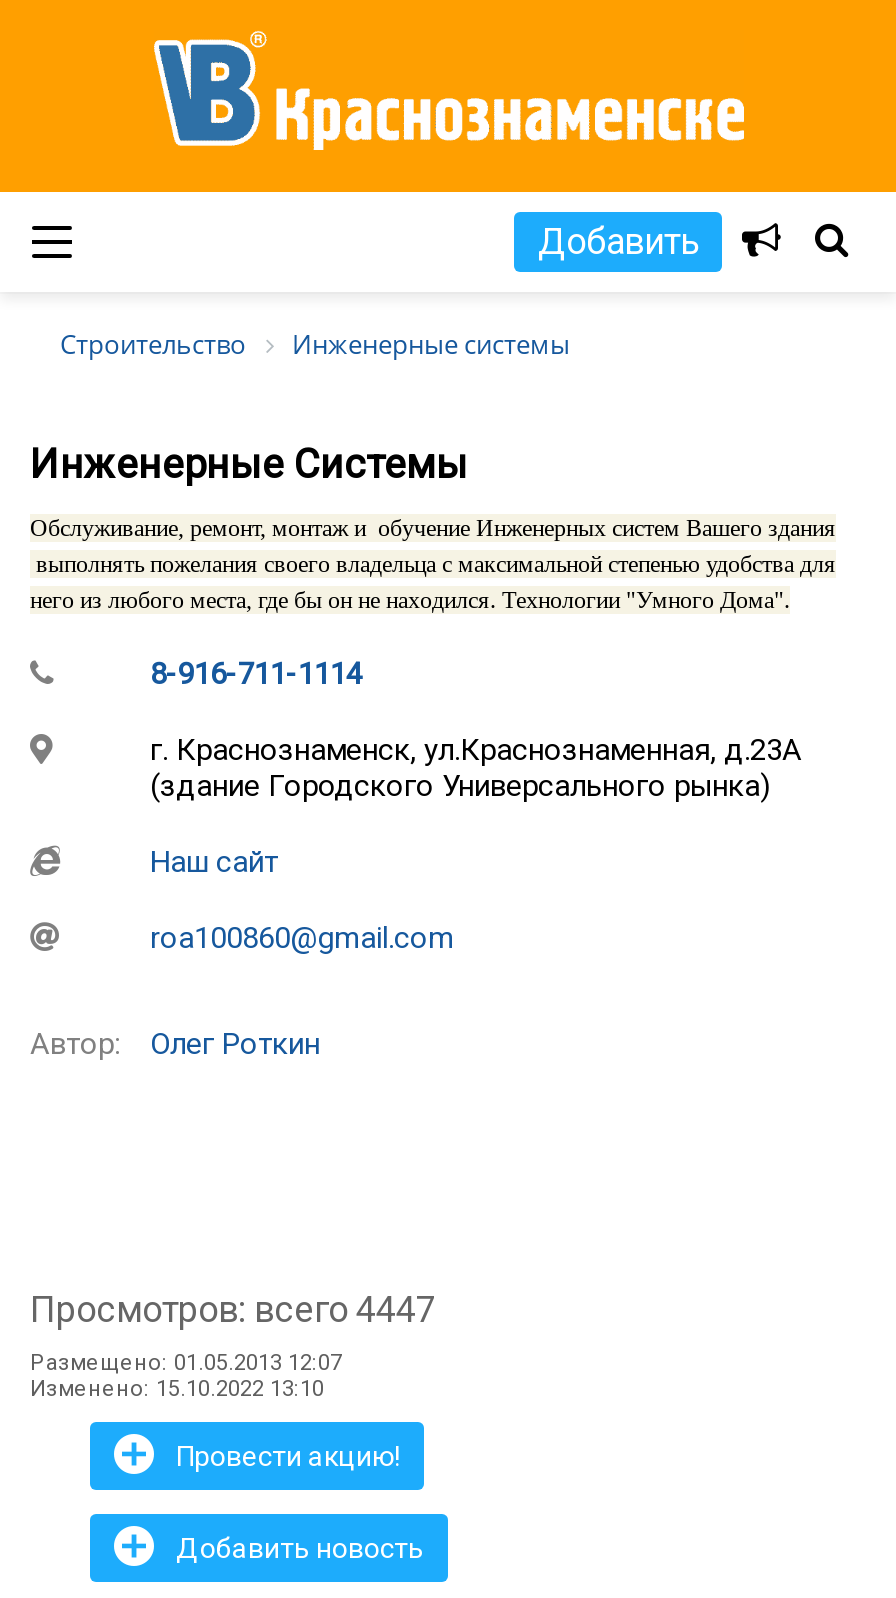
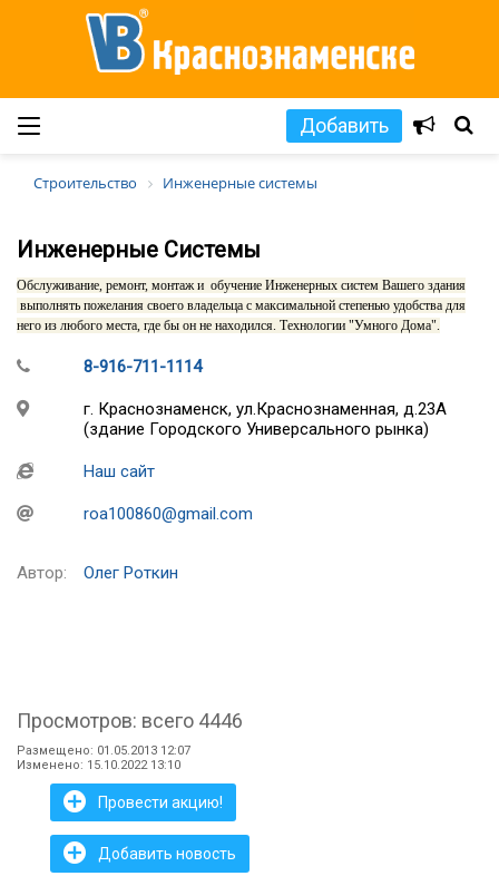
- Просмотров: всего 4447
+ Просмотров: всего 4446
